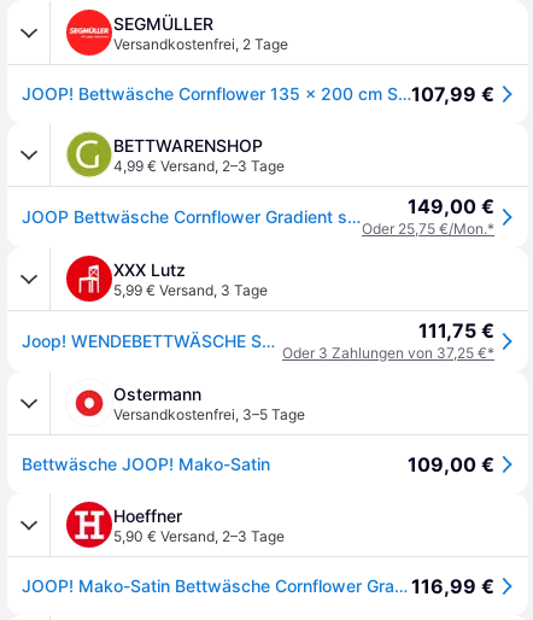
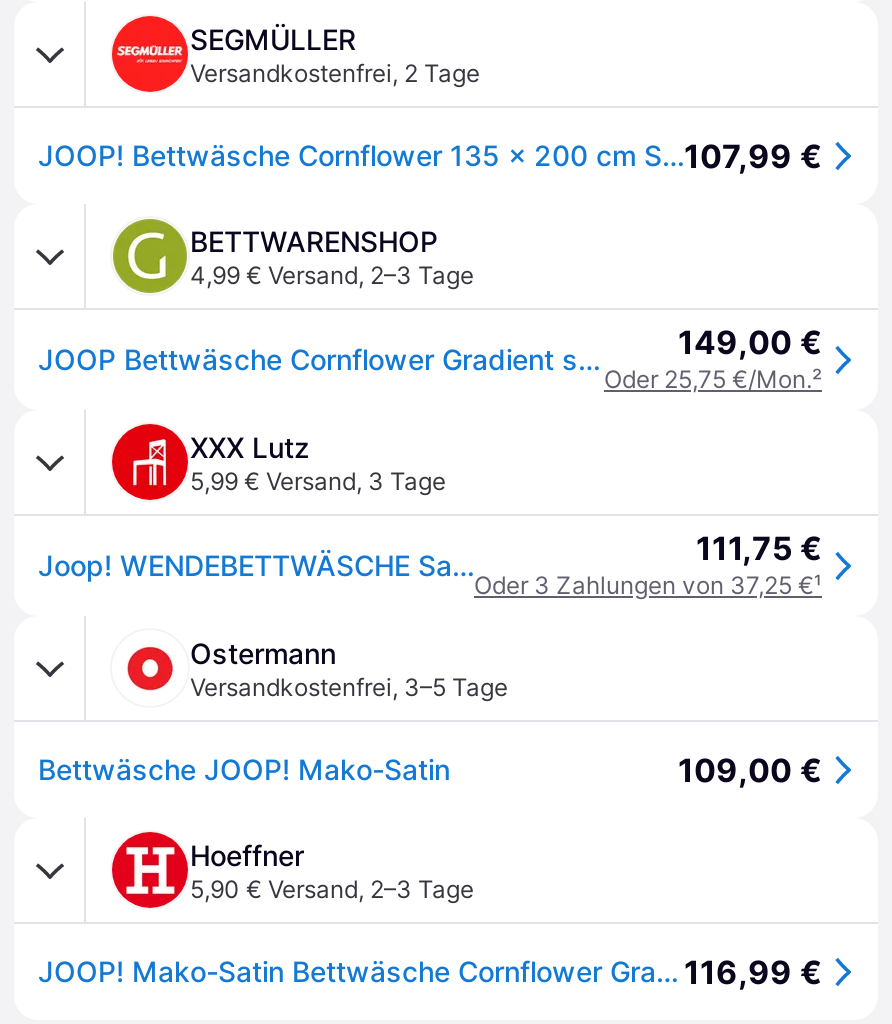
- Oder 25,75 €/Mon.*
+ Oder 25,75 €/Mon.²

- Oder 3 Zahlungen von 37,25 €*
+ Oder 3 Zahlungen von 37,25 €¹
